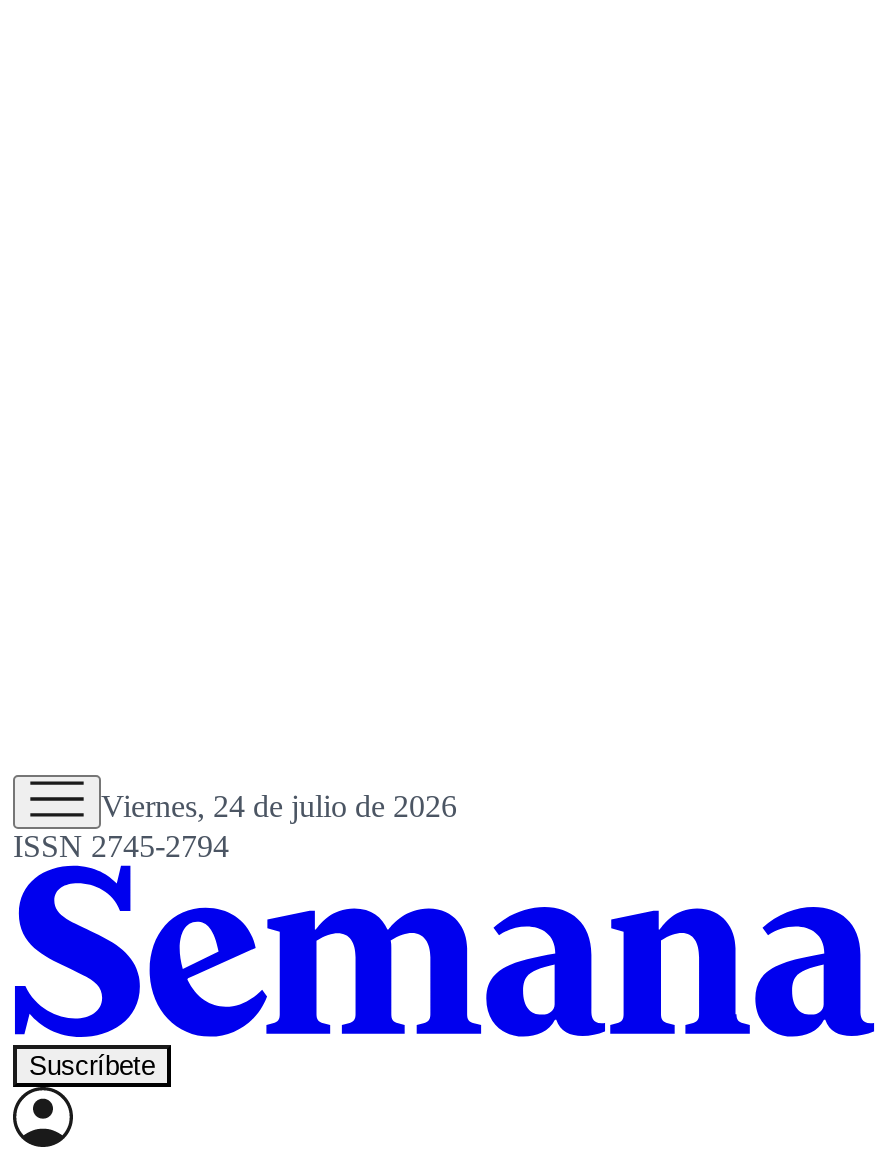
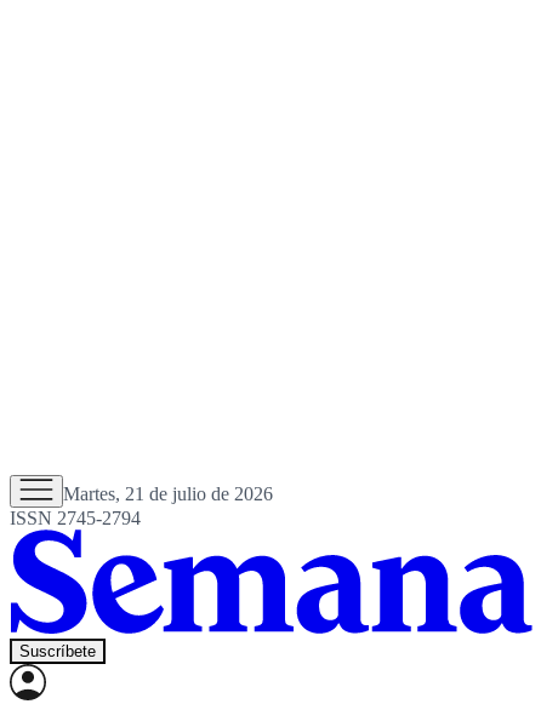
- Viernes, 24 de julio de 2026
+ Martes, 21 de julio de 2026
